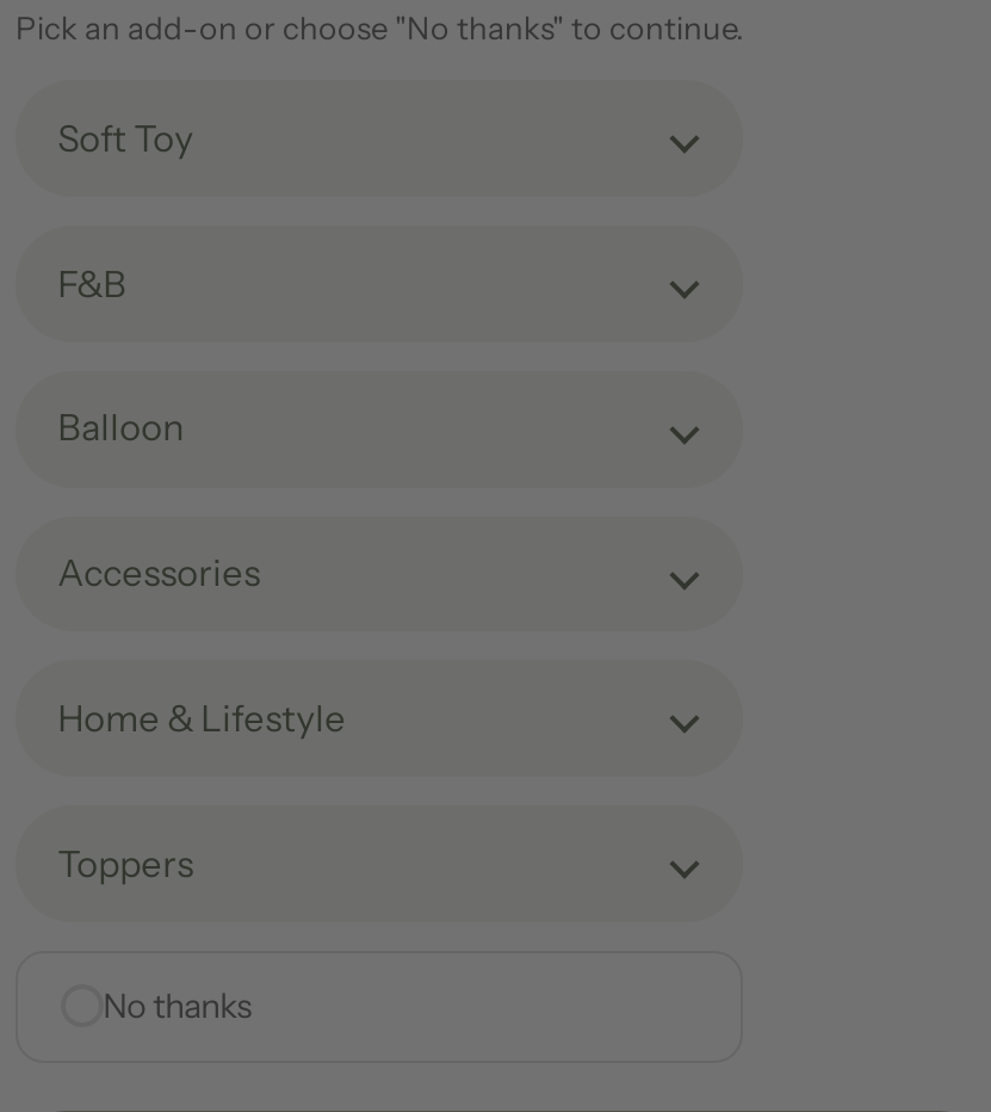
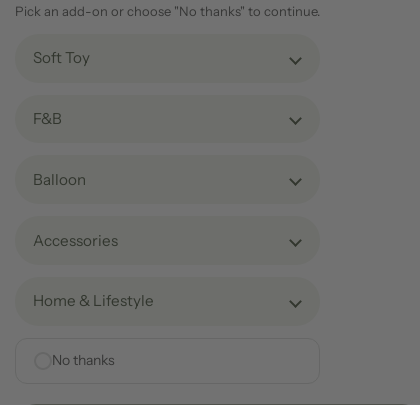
- Toppers
